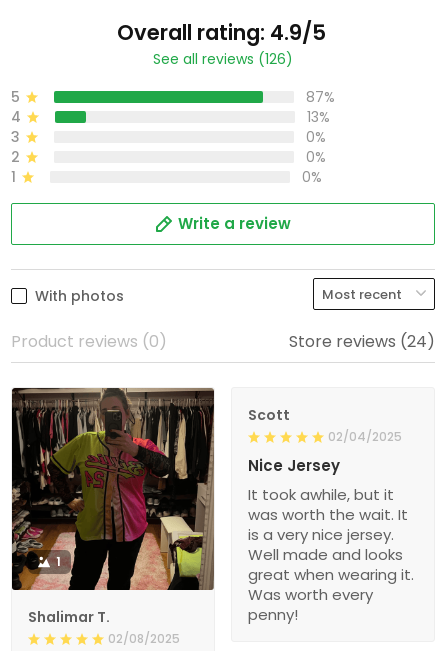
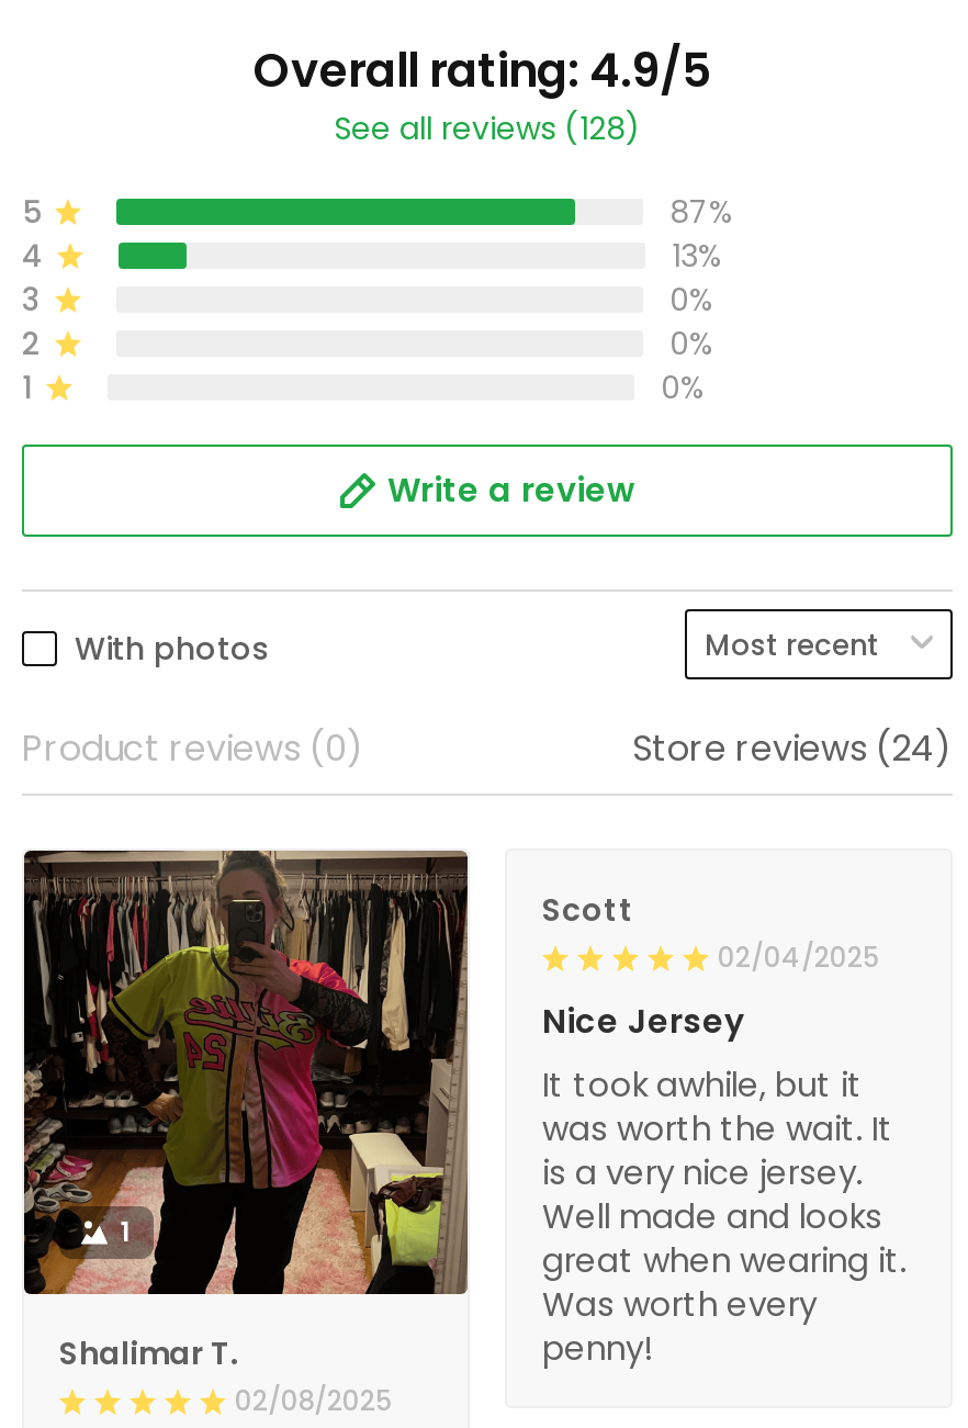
- See all reviews (126)
+ See all reviews (128)
